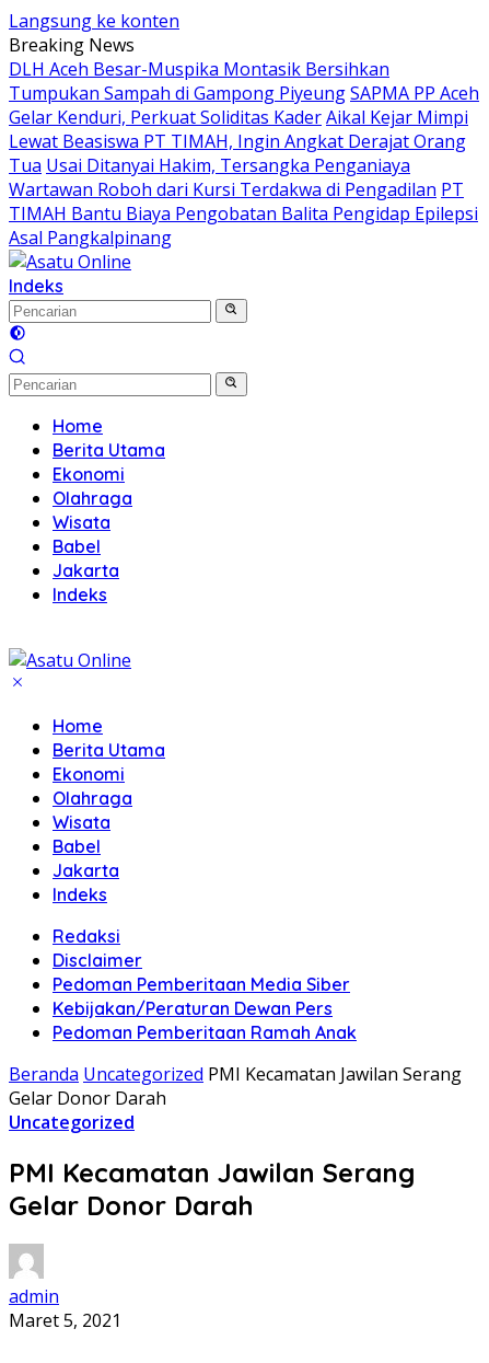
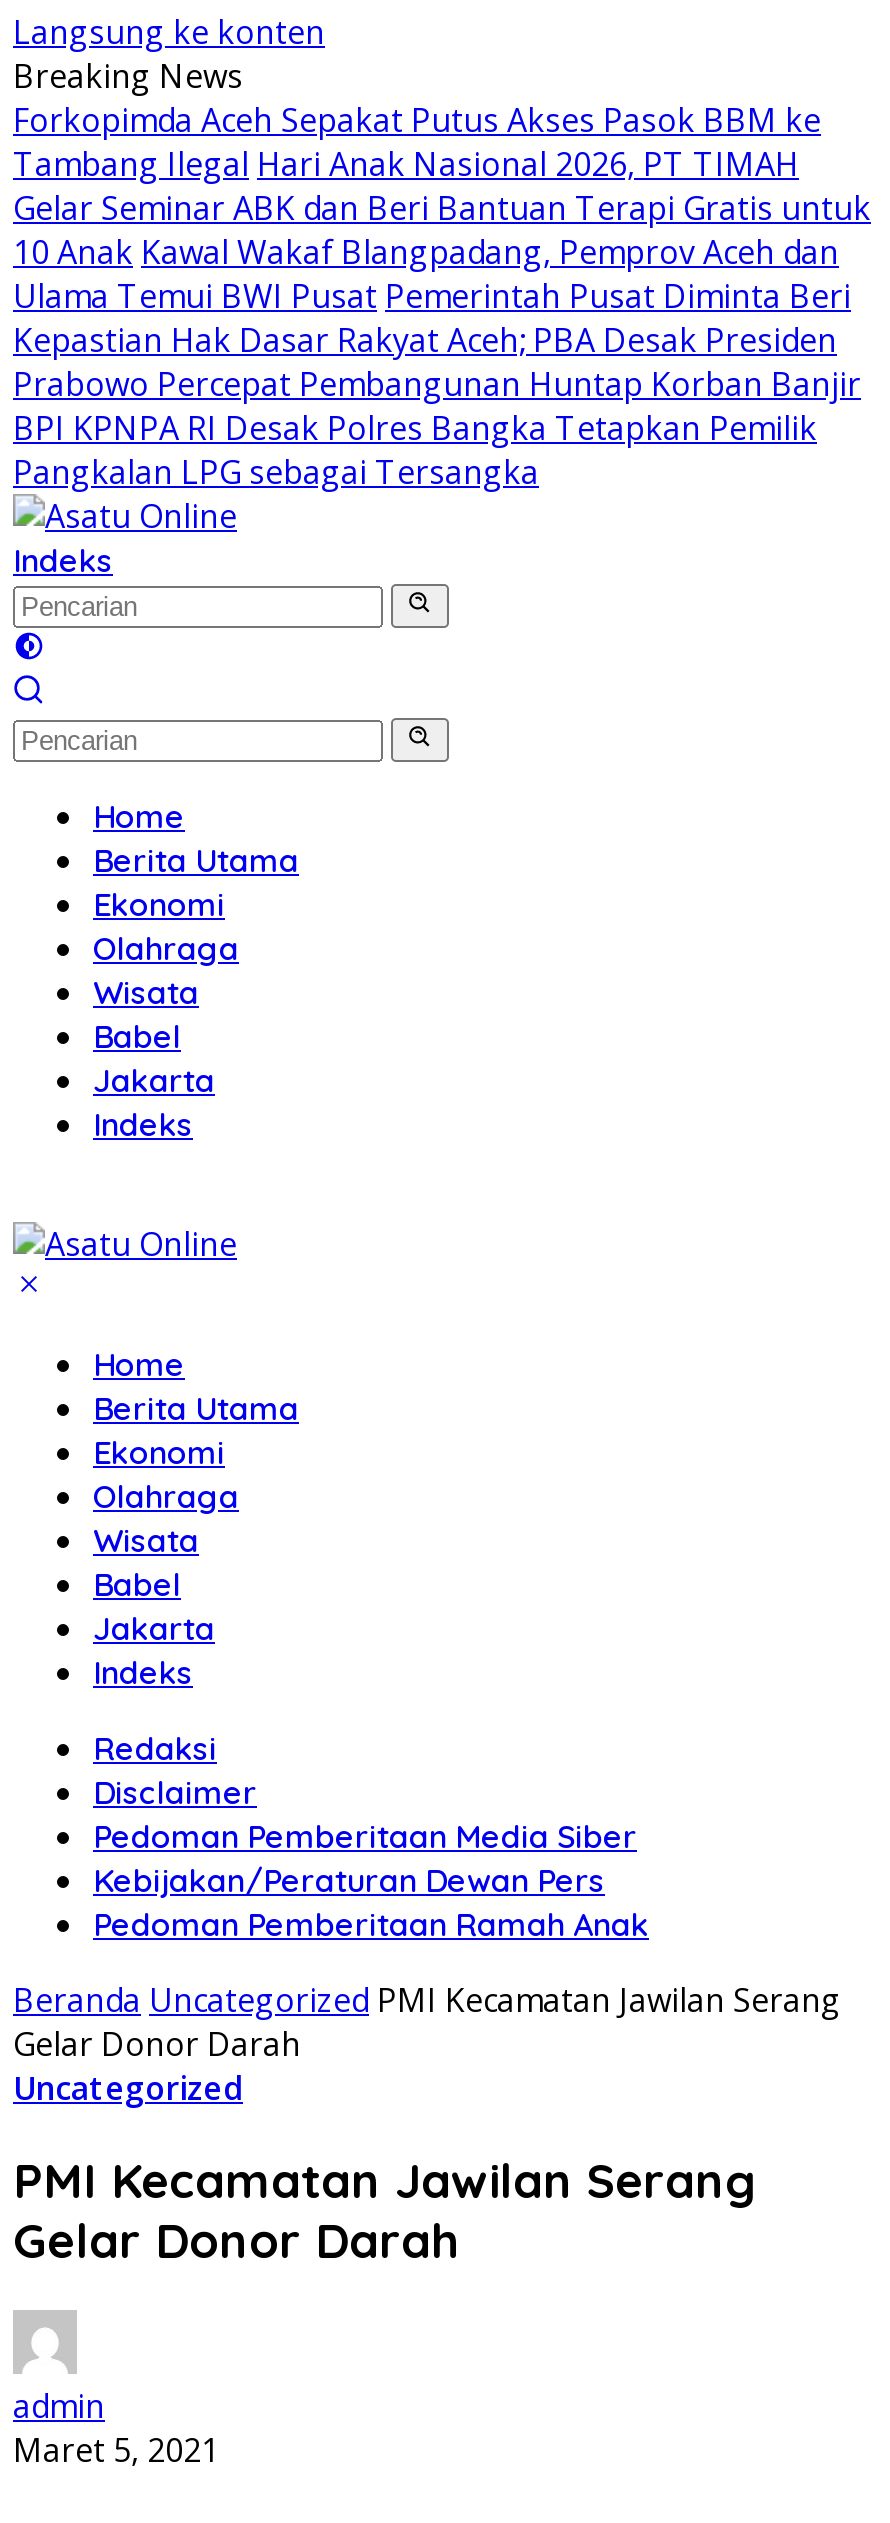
- DLH Aceh Besar-Muspika Montasik Bersihkan
- Tumpukan Sampah di Gampong Piyeung SAPMA PP Aceh
- Gelar Kenduri, Perkuat Soliditas Kader Aikal Kejar Mimpi
- Lewat Beasiswa PT TIMAH, Ingin Angkat Derajat Orang
- Tua Usai Ditanyai Hakim, Tersangka Penganiaya
- Wartawan Roboh dari Kursi Terdakwa di Pengadilan PT
- TIMAH Bantu Biaya Pengobatan Balita Pengidap Epilepsi
- Asal Pangkalpinang
+ Forkopimda Aceh Sepakat Putus Akses Pasok BBM ke
+ Tambang Ilegal Hari Anak Nasional 2026, PT TIMAH
+ Gelar Seminar ABK dan Beri Bantuan Terapi Gratis untuk
+ 10 Anak Kawal Wakaf Blangpadang, Pemprov Aceh dan
+ Ulama Temui BWI Pusat Pemerintah Pusat Diminta Beri
+ Kepastian Hak Dasar Rakyat Aceh; PBA Desak Presiden
+ Prabowo Percepat Pembangunan Huntap Korban Banjir
+ BPI KPNPA RI Desak Polres Bangka Tetapkan Pemilik
+ Pangkalan LPG sebagai Tersangka
